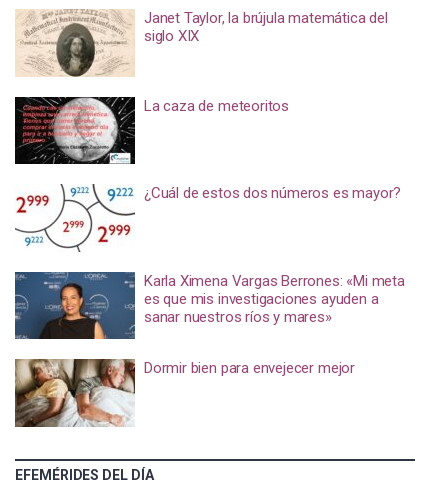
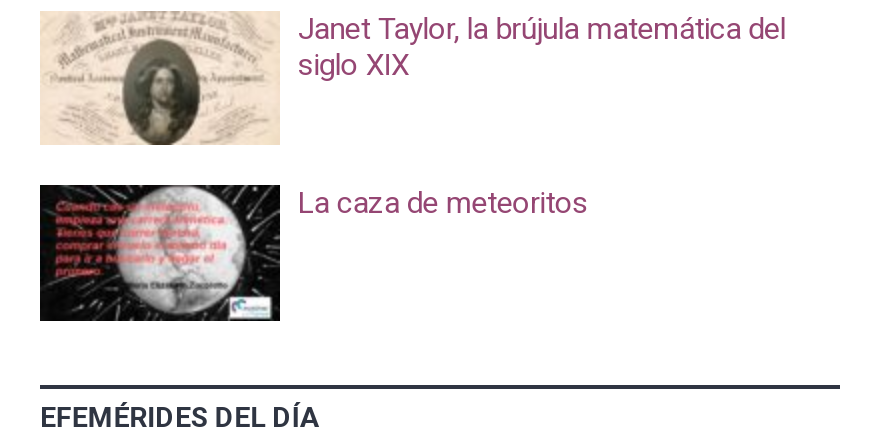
- [image]
- ¿Cuál de estos dos números es mayor?

- [image]
- Karla Ximena Vargas Berrones: «Mi meta
- es que mis investigaciones ayuden a
- sanar nuestros ríos y mares»
- Dormir bien para envejecer mejor

- [image]
